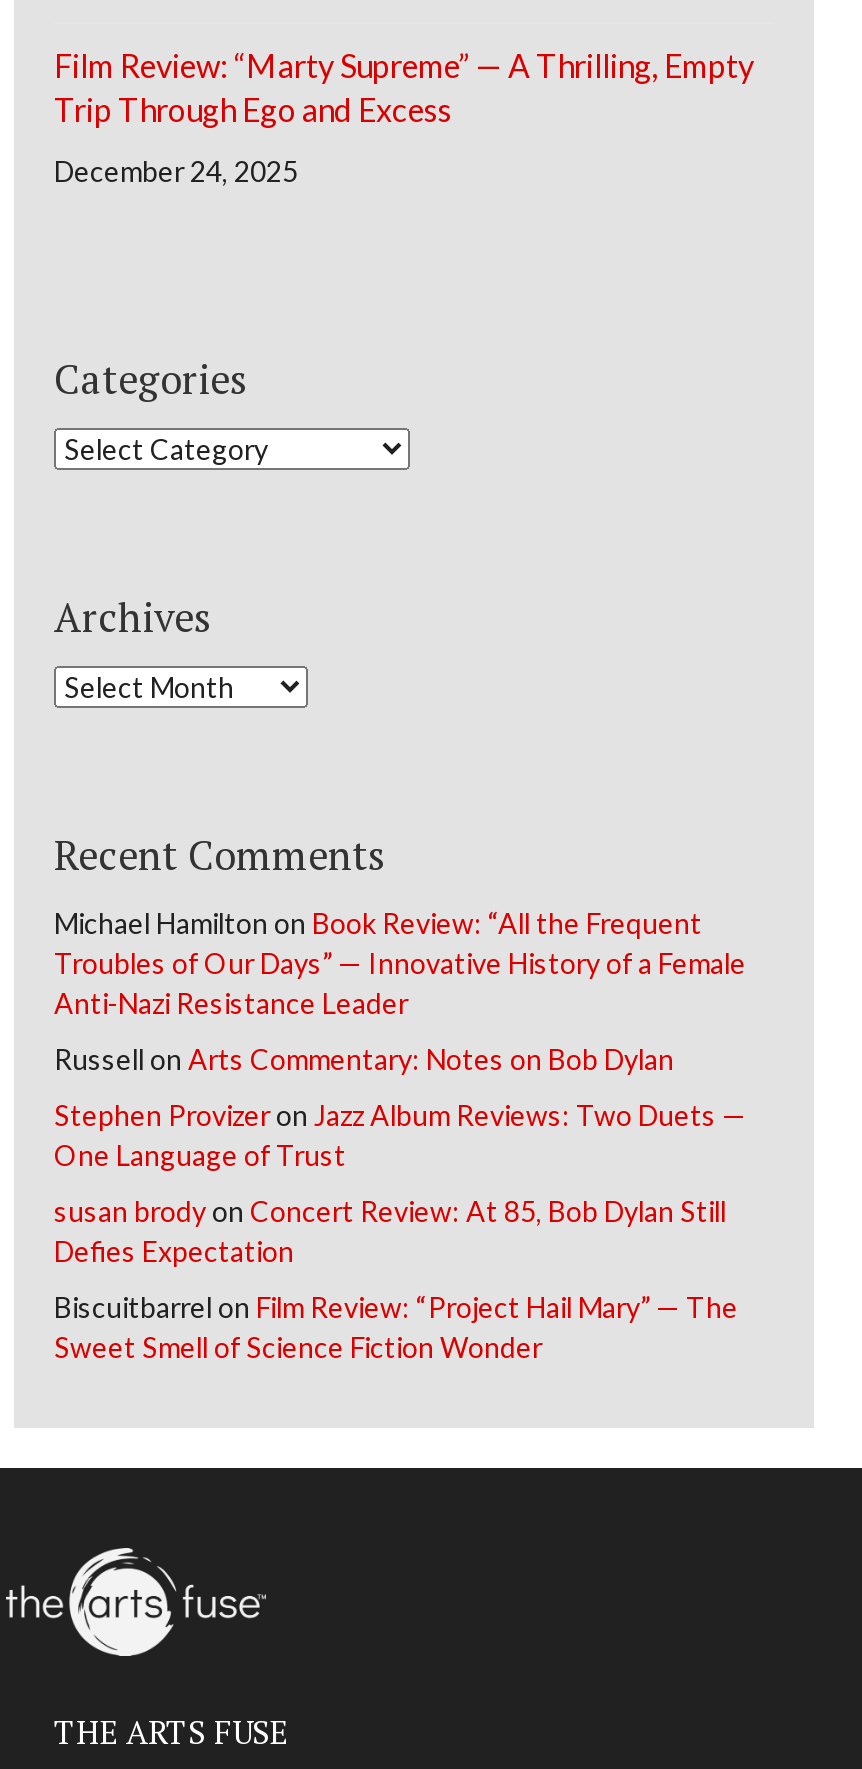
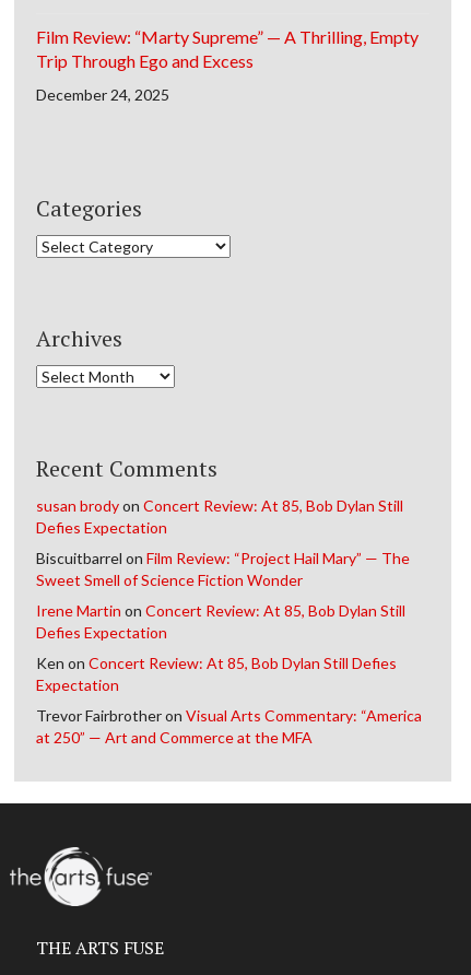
- Michael Hamilton on Book Review: “All the Frequent
- Troubles of Our Days” — Innovative History of a Female
- Anti-Nazi Resistance Leader
- Russell on Arts Commentary: Notes on Bob Dylan
- Stephen Provizer on Jazz Album Reviews: Two Duets —
- One Language of Trust

moved up: susan brody on Concert Review: At 85, Bob Dylan Still | Defies Expectation | Biscuitbarrel on Film Review: “Project Hail Mary” — The | Sweet Smell of Science Fiction Wonder

+ Irene Martin on Concert Review: At 85, Bob Dylan Still
+ Defies Expectation
+ Ken on Concert Review: At 85, Bob Dylan Still Defies
+ Expectation
+ Trevor Fairbrother on Visual Arts Commentary: “America
+ at 250” — Art and Commerce at the MFA
